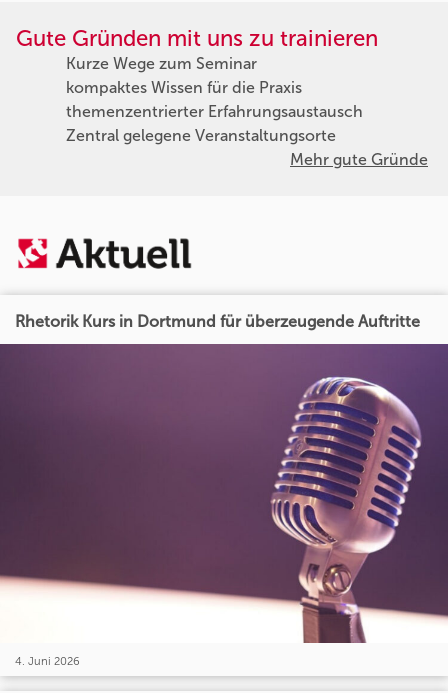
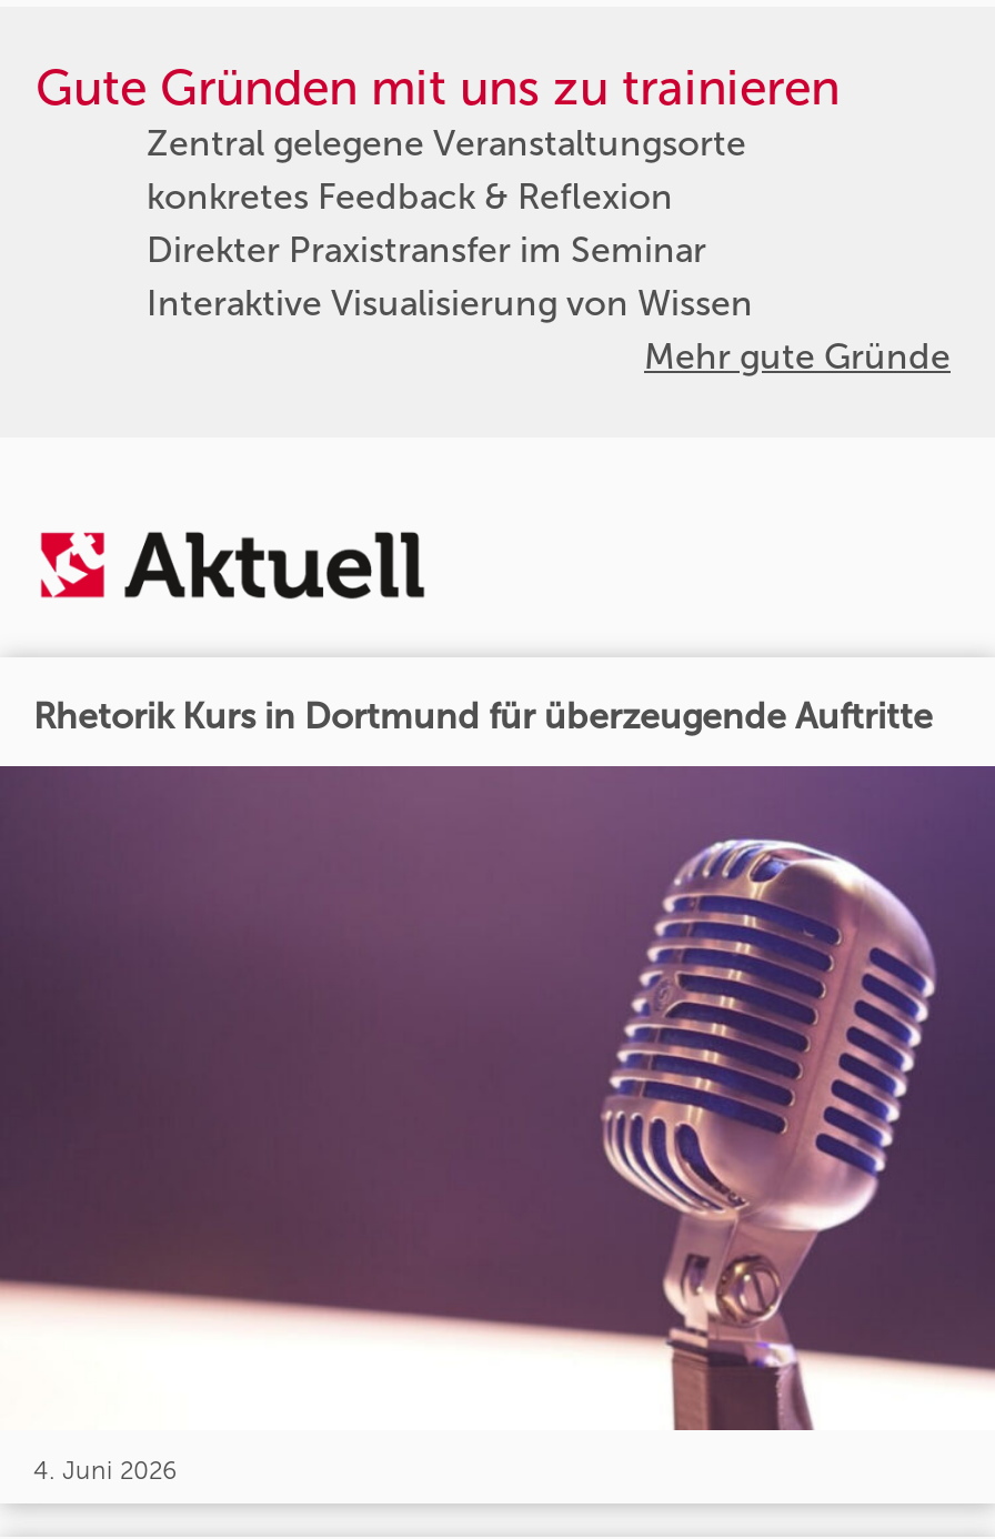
- Kurze Wege zum Seminar
- kompaktes Wissen für die Praxis
- themenzentrierter Erfahrungsaustausch

moved up: Zentral gelegene Veranstaltungsorte

+ konkretes Feedback & Reflexion
+ Direkter Praxistransfer im Seminar
+ Interaktive Visualisierung von Wissen
